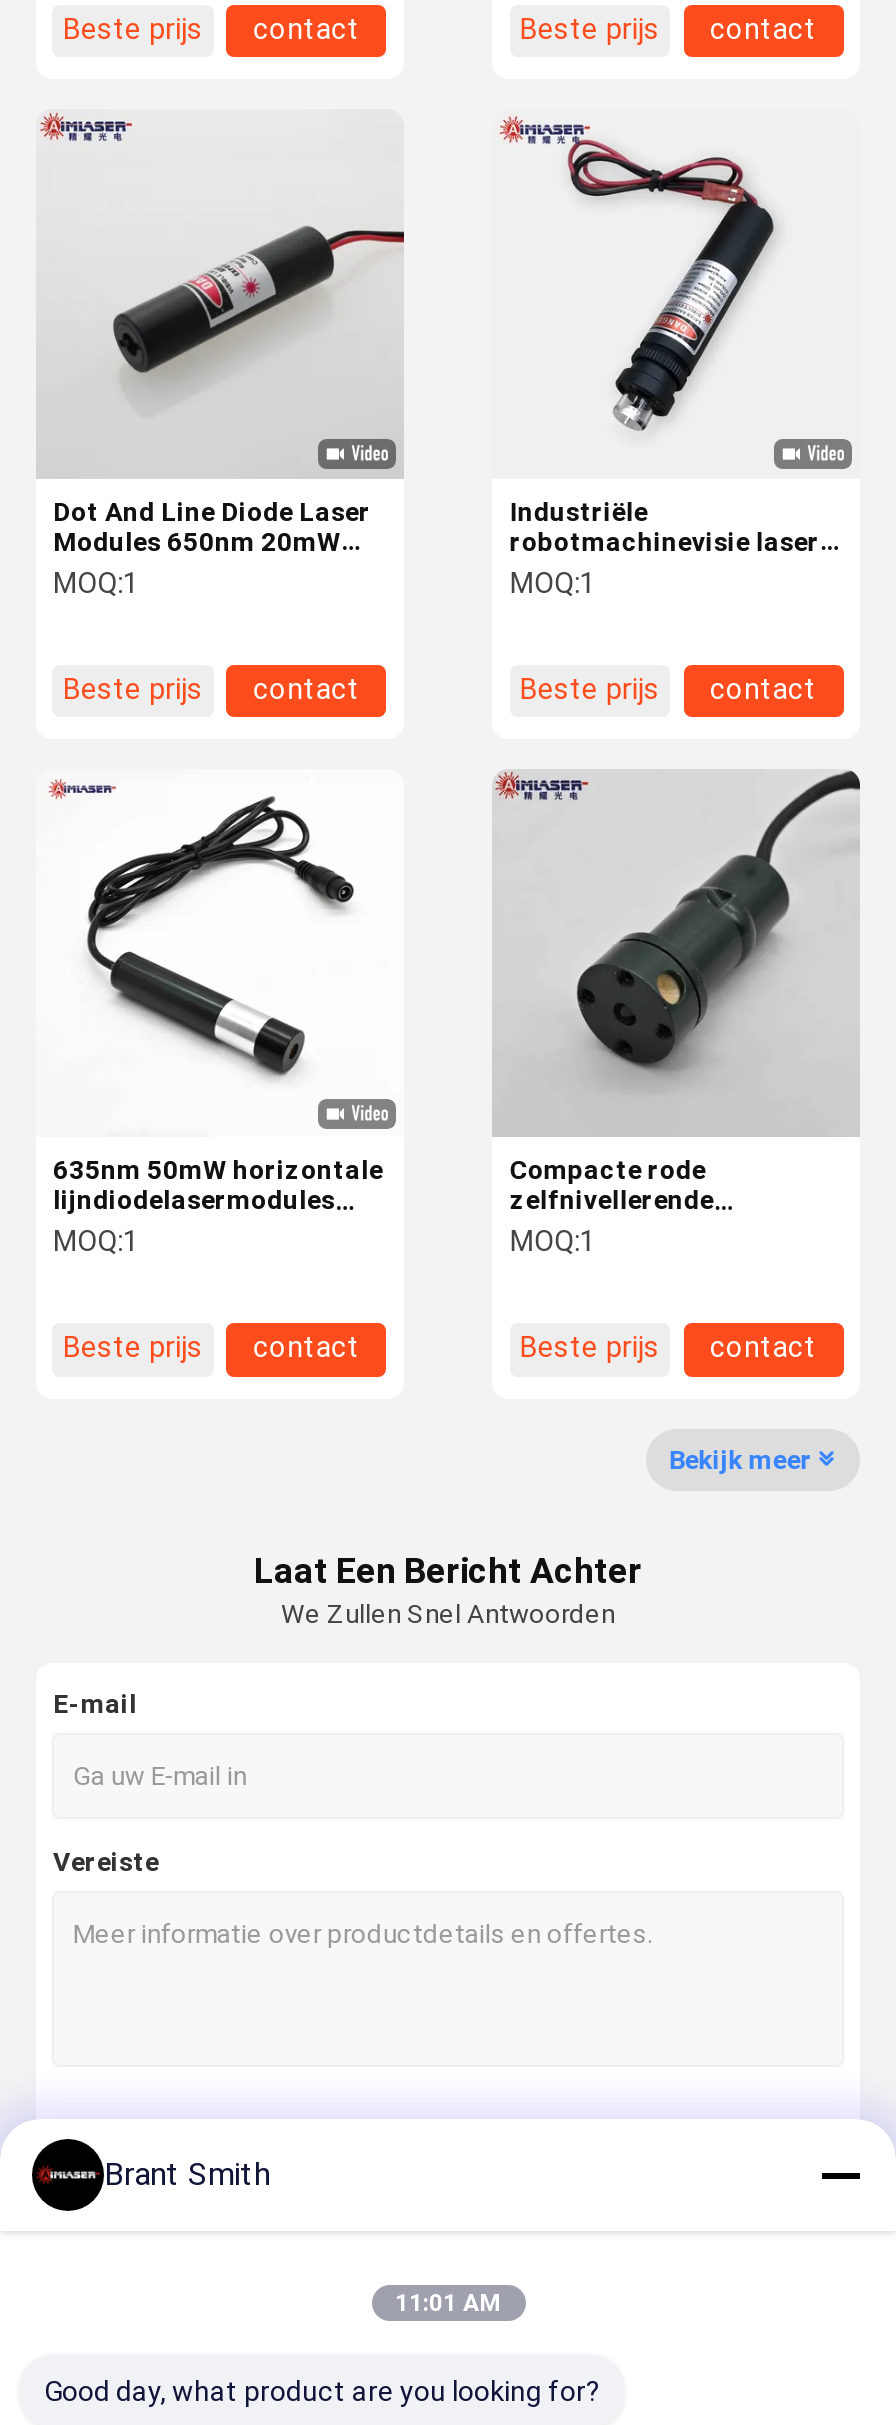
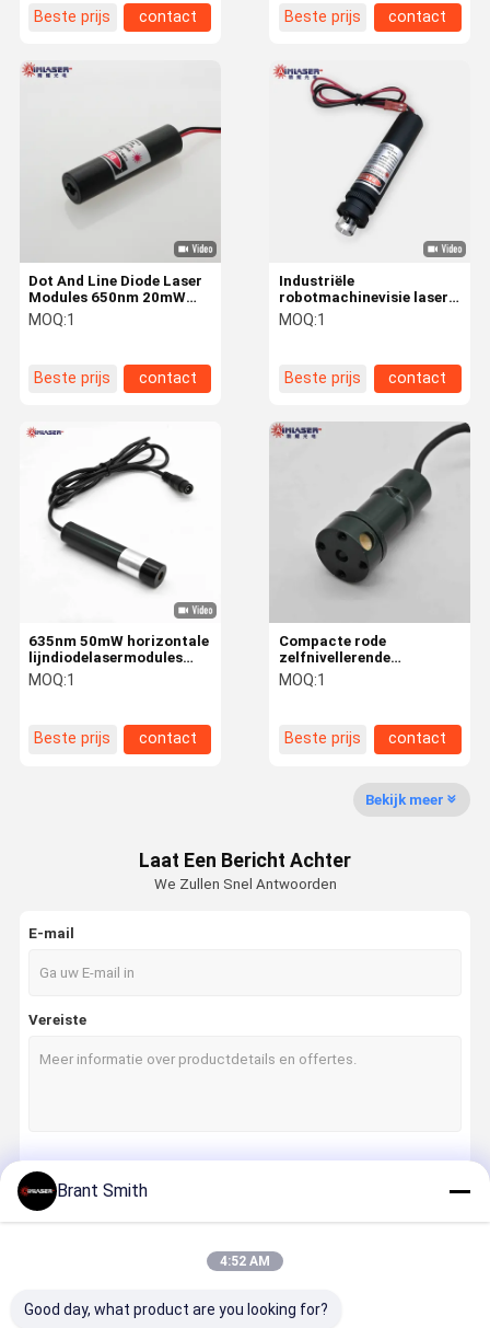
- 11:01 AM
+ 4:52 AM
